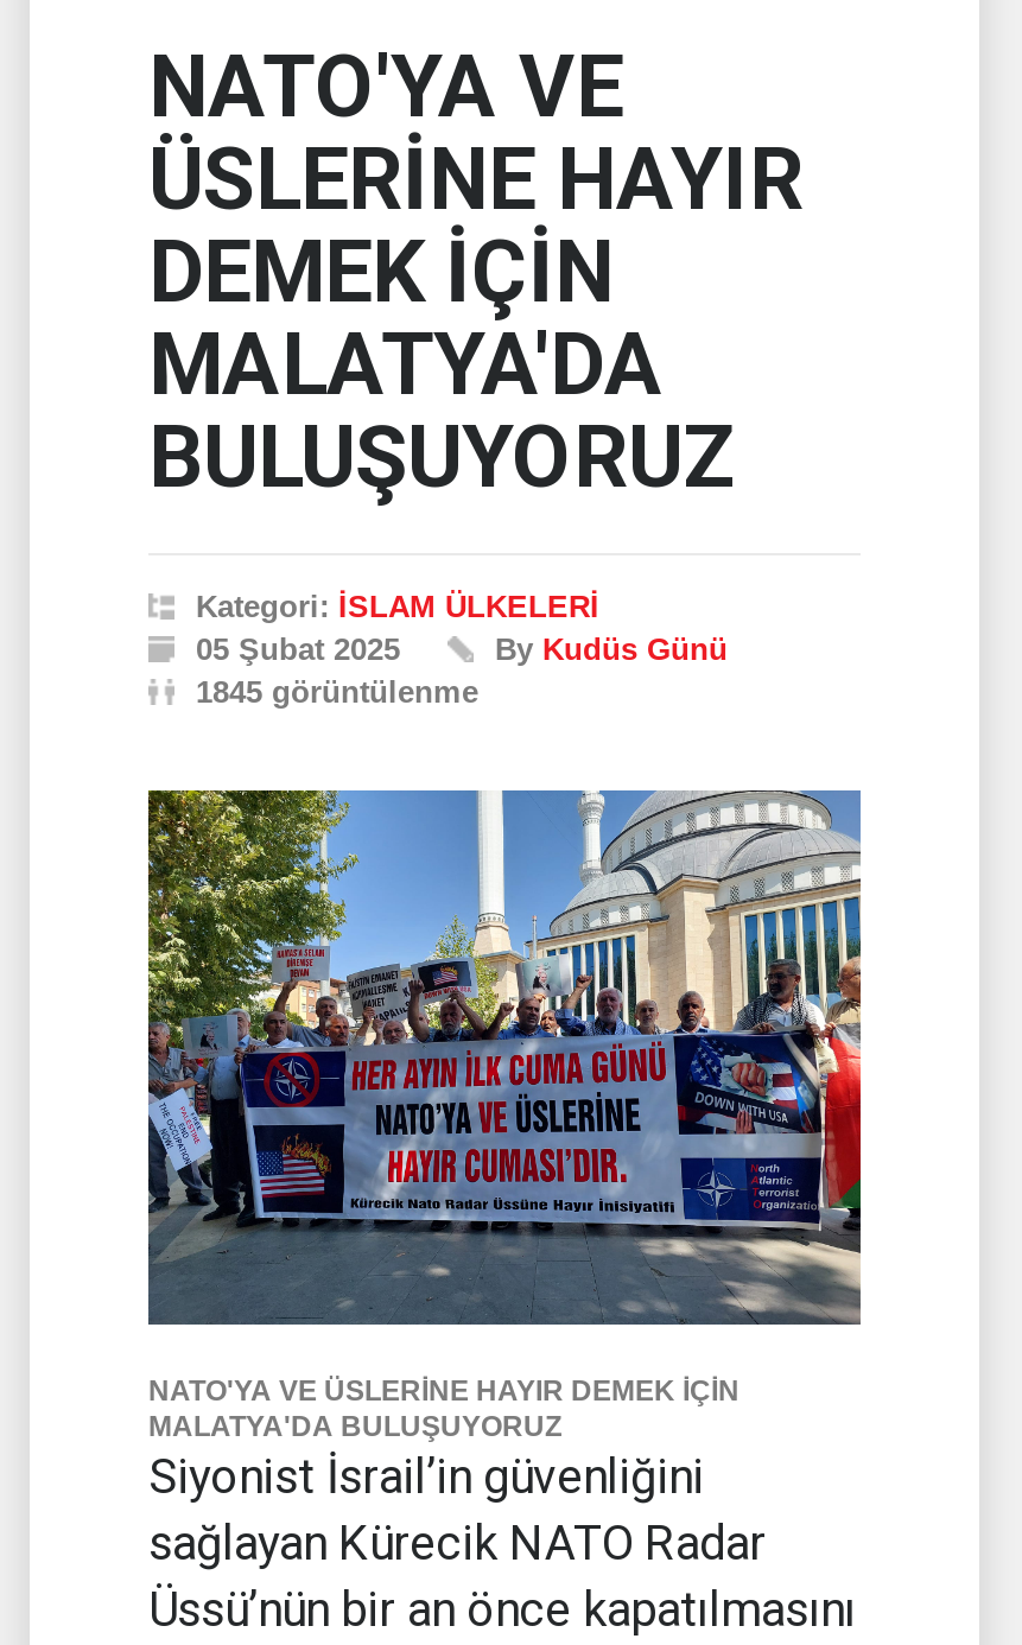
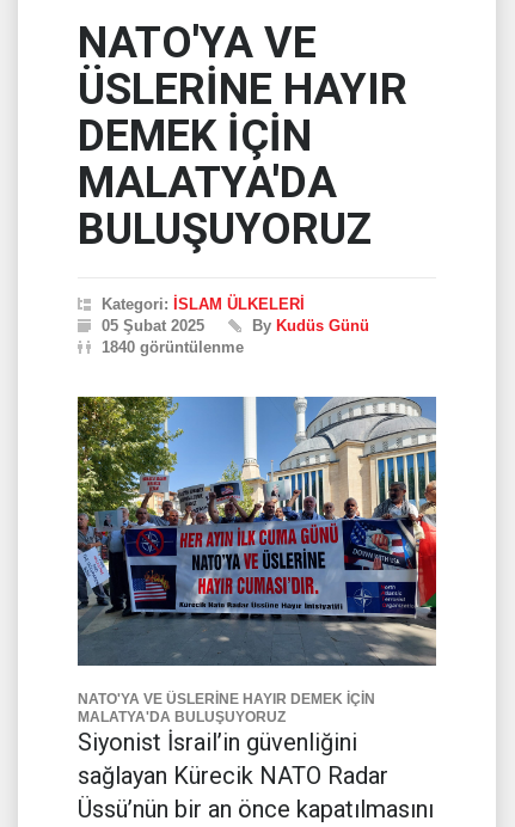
- 1845 görüntülenme
+ 1840 görüntülenme
